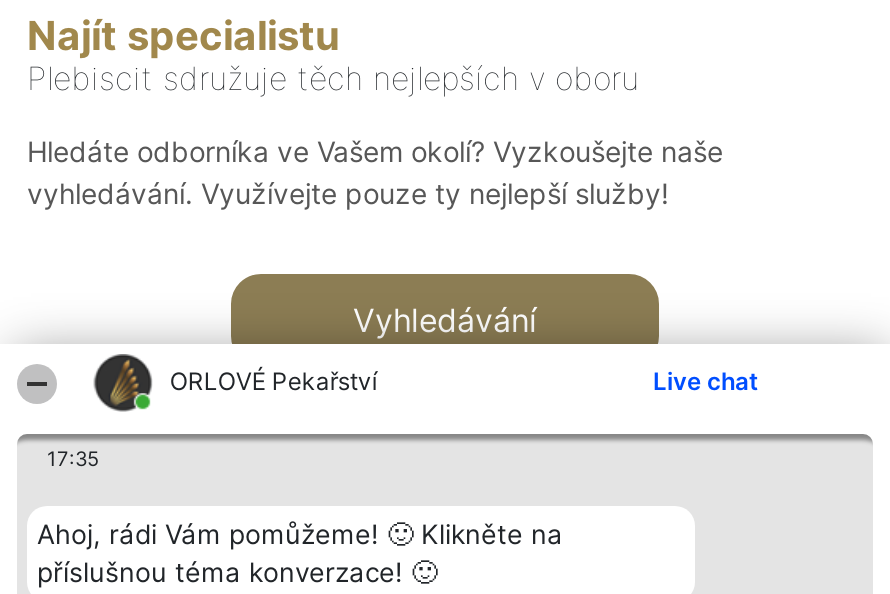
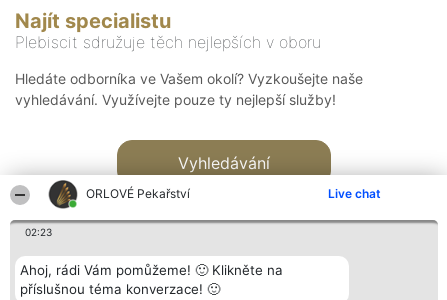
- 17:35
+ 02:23
